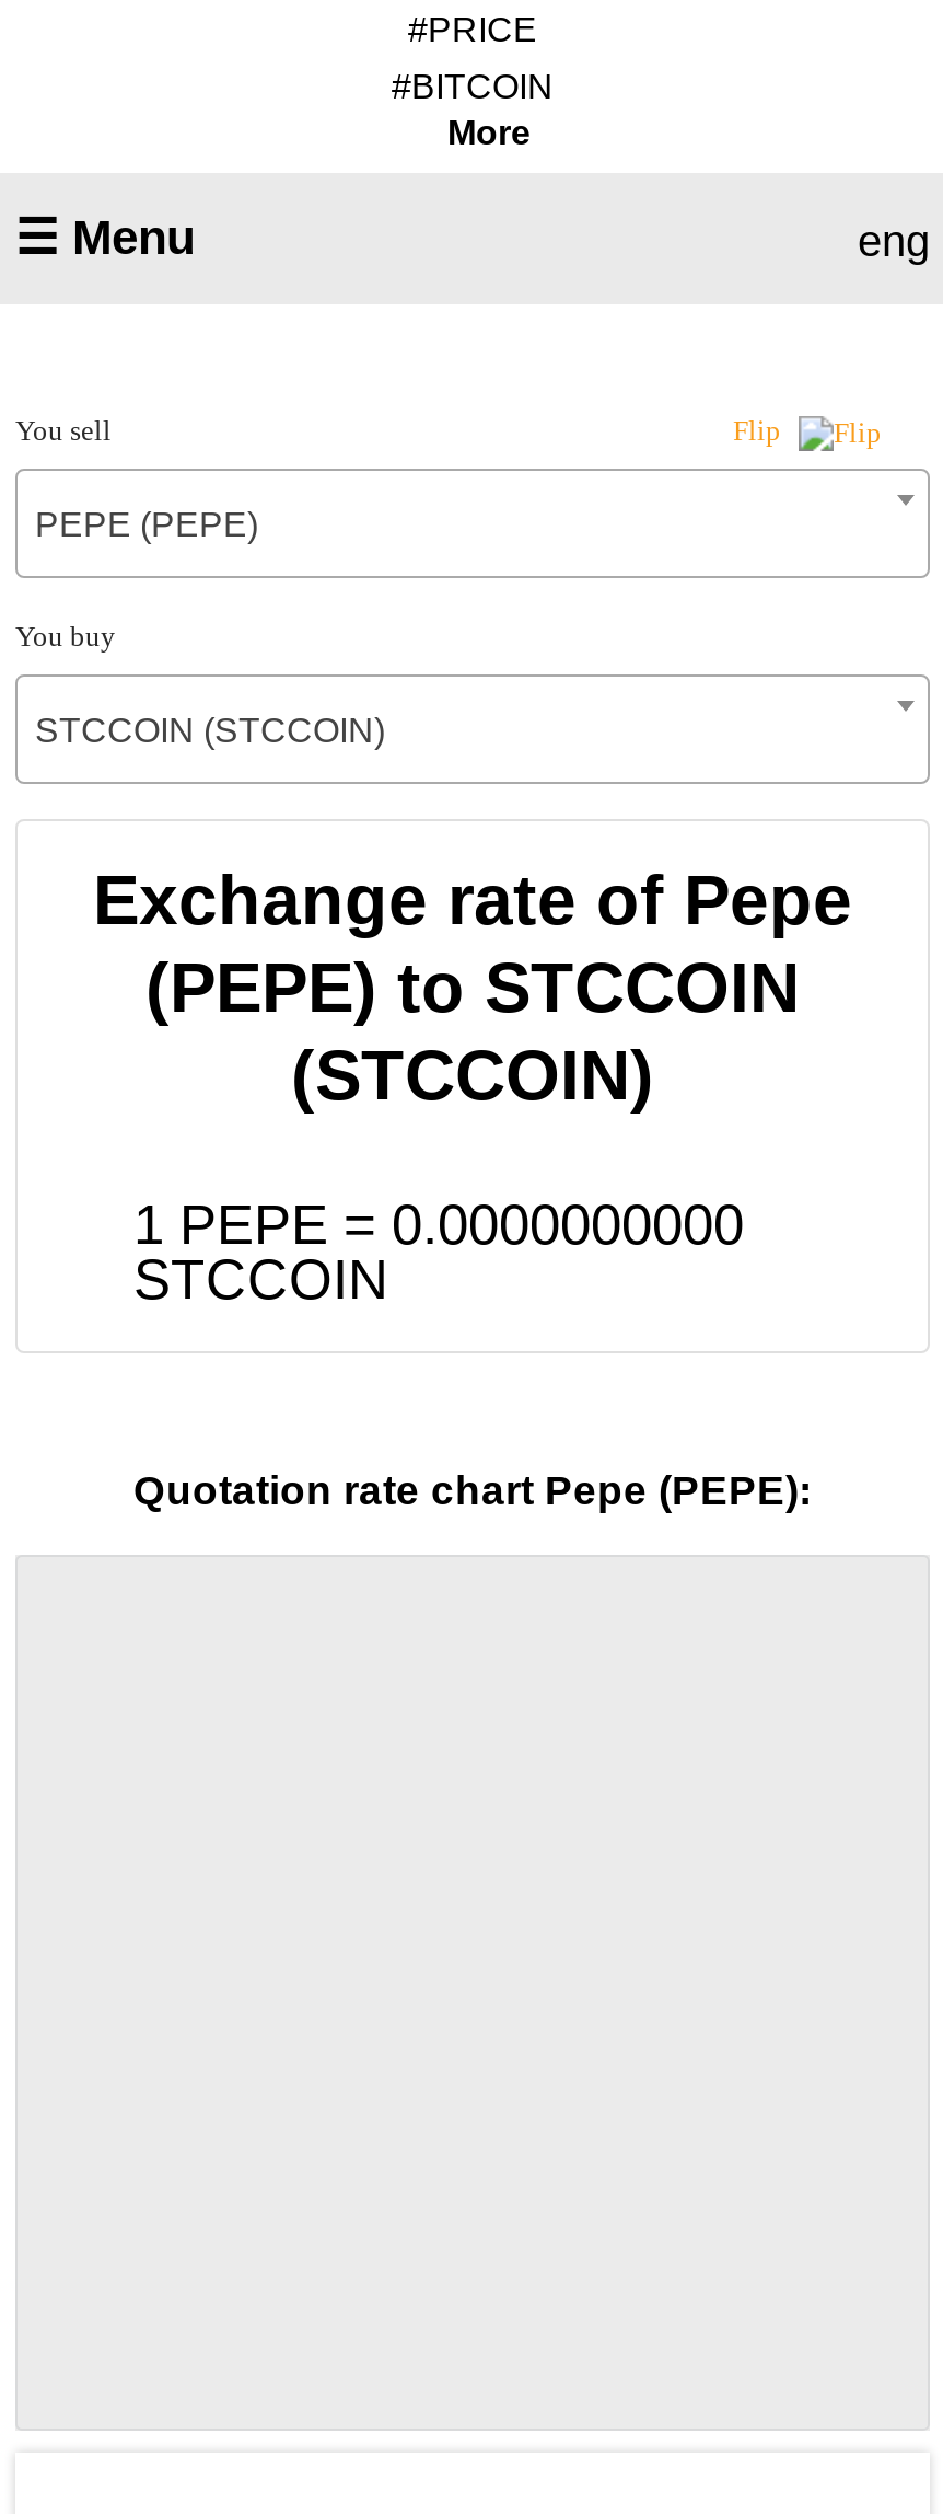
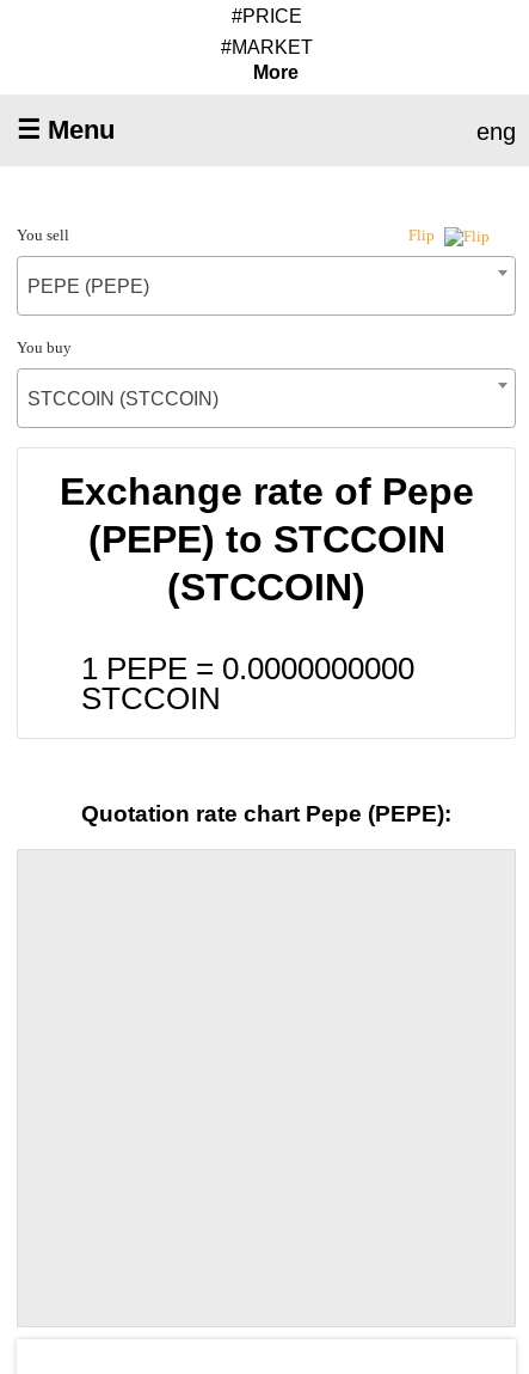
- #BITCOIN
+ #MARKET
